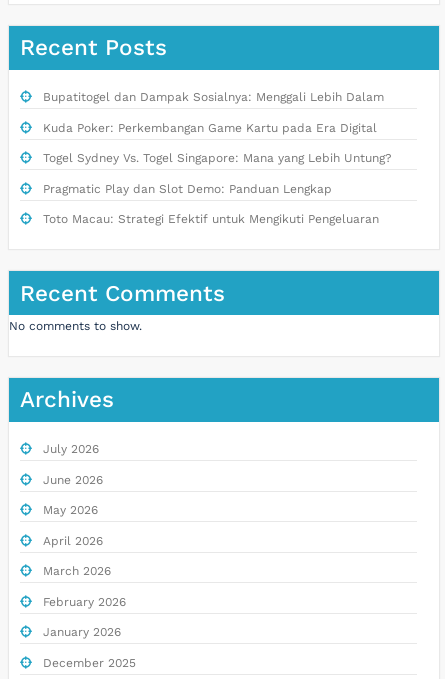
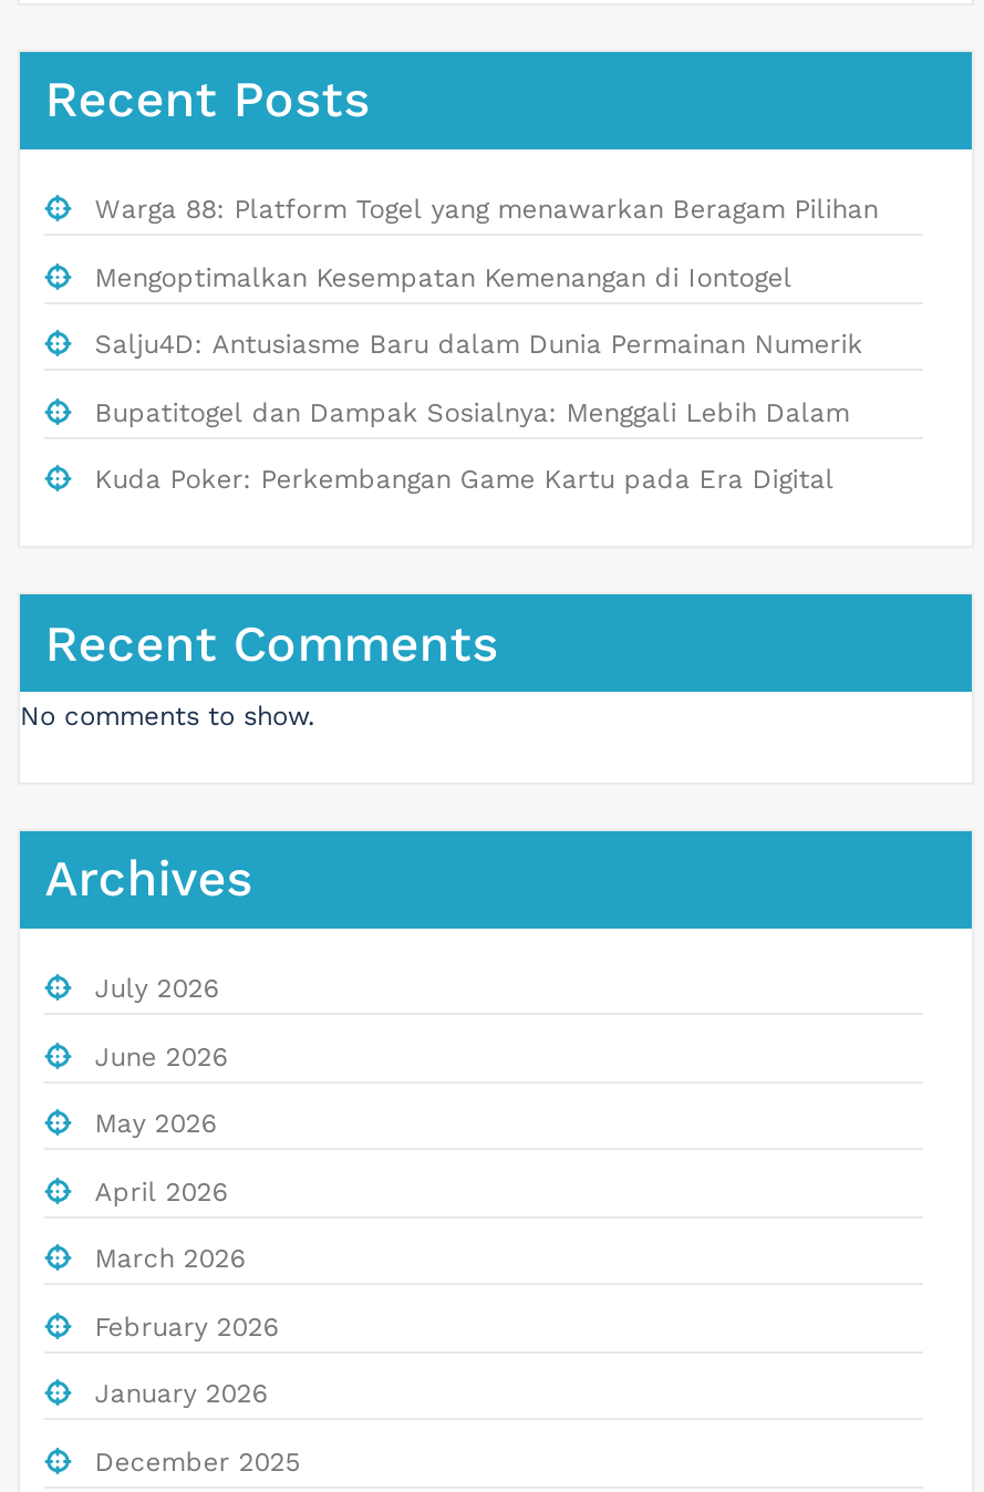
+ Warga 88: Platform Togel yang menawarkan Beragam Pilihan
+ Mengoptimalkan Kesempatan Kemenangan di Iontogel
+ Salju4D: Antusiasme Baru dalam Dunia Permainan Numerik

moved down: Bupatitogel dan Dampak Sosialnya: Menggali Lebih Dalam | Kuda Poker: Perkembangan Game Kartu pada Era Digital

- Togel Sydney Vs. Togel Singapore: Mana yang Lebih Untung?
- Pragmatic Play dan Slot Demo: Panduan Lengkap
- Toto Macau: Strategi Efektif untuk Mengikuti Pengeluaran
